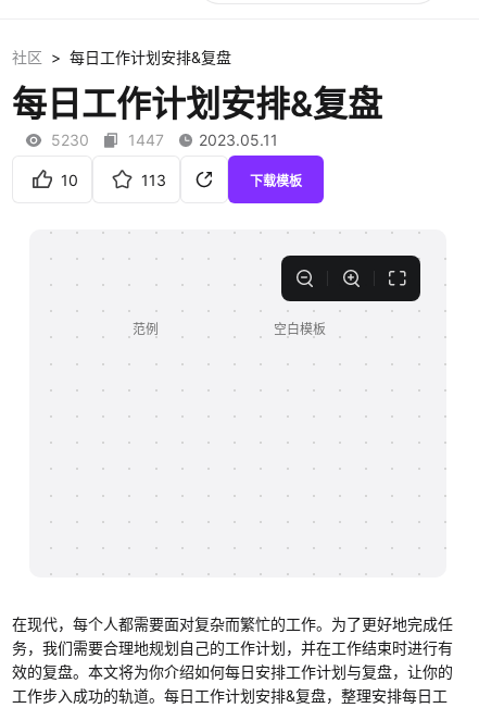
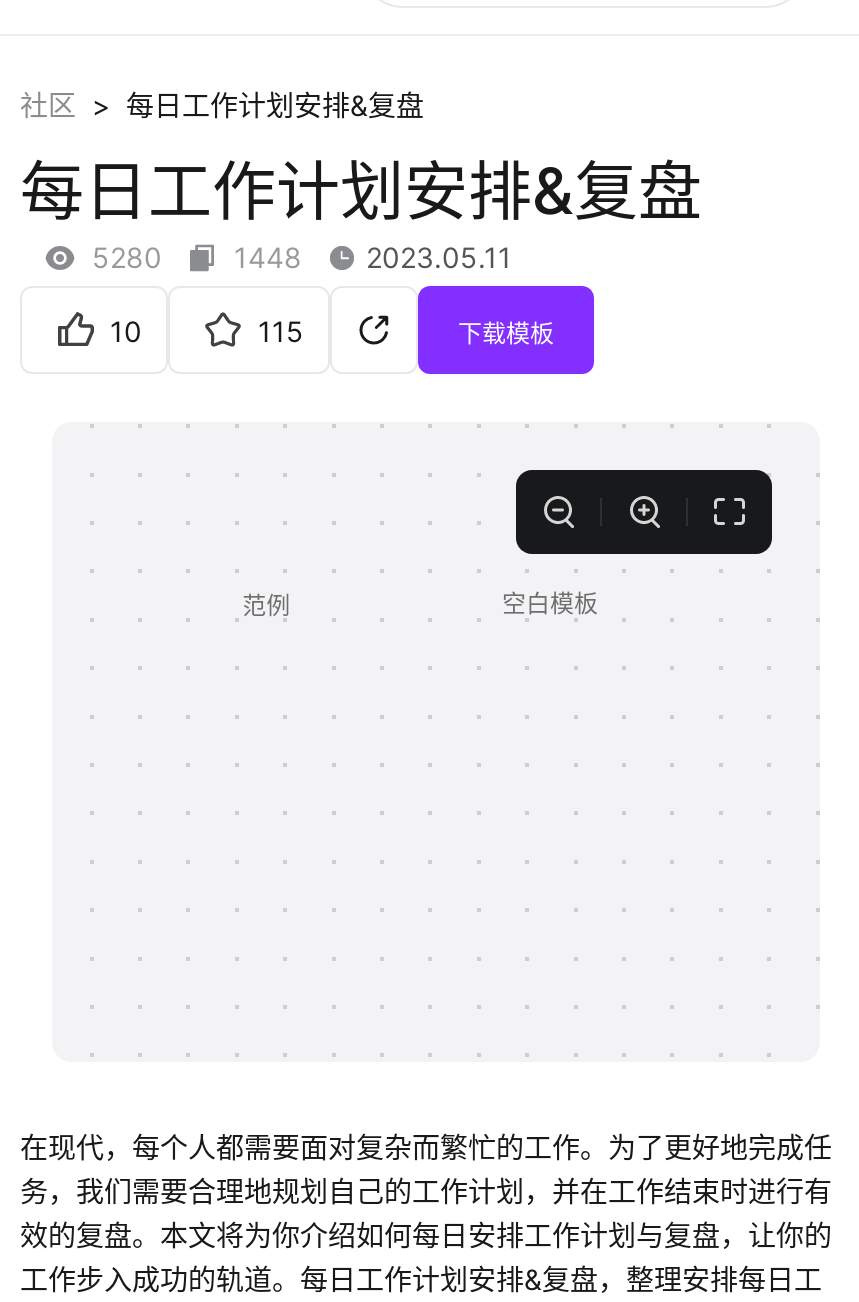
- 5230
+ 5280

- 1447
+ 1448

- 113
+ 115
